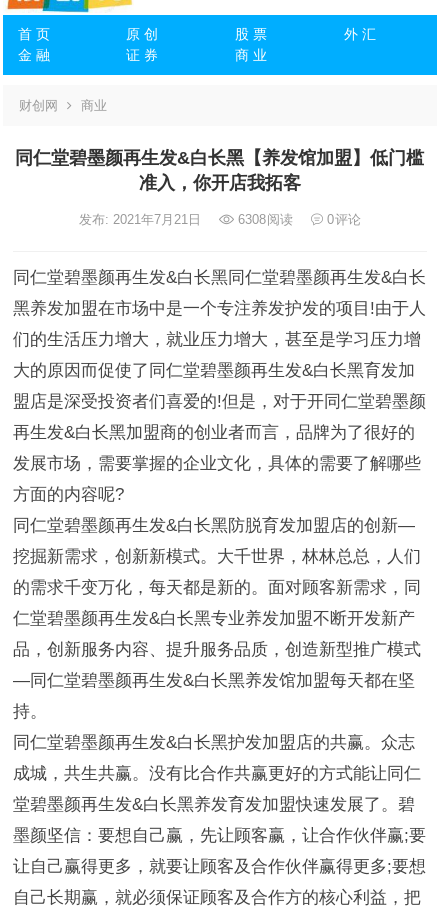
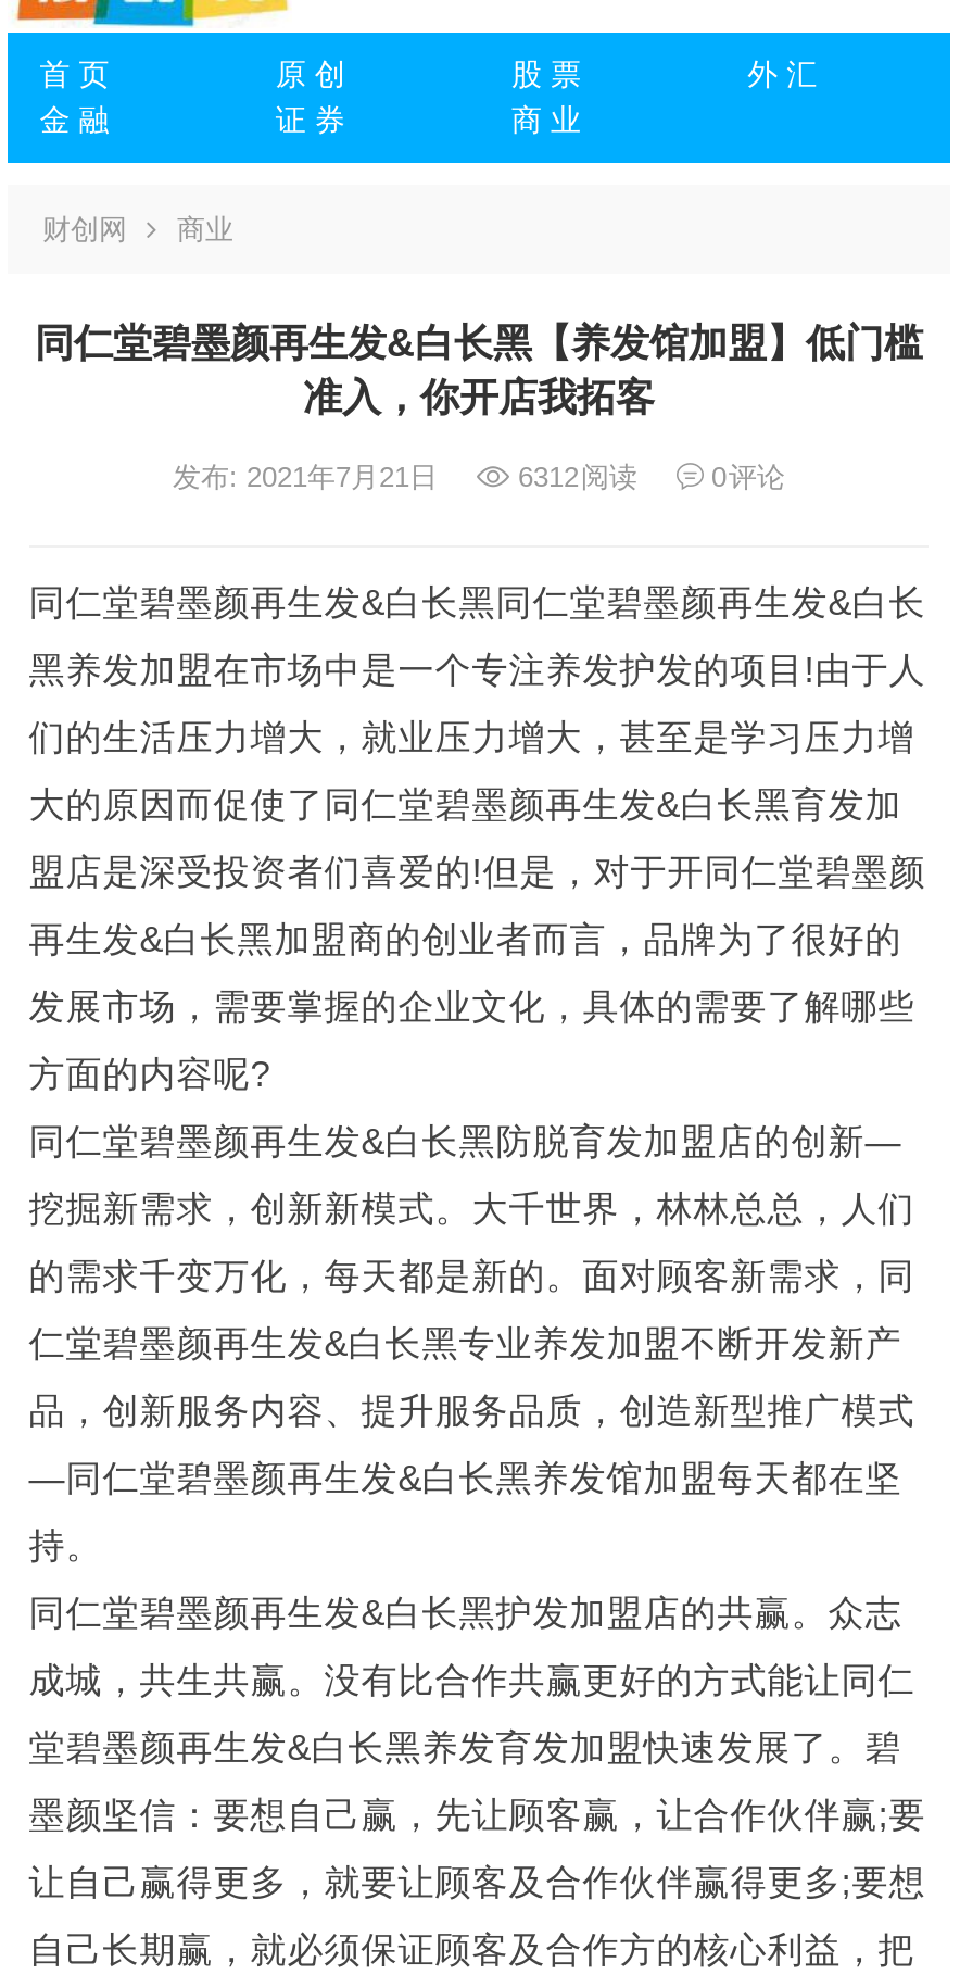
- 发布: 2021年7月21日 6308阅读 0评论
+ 发布: 2021年7月21日 6312阅读 0评论
